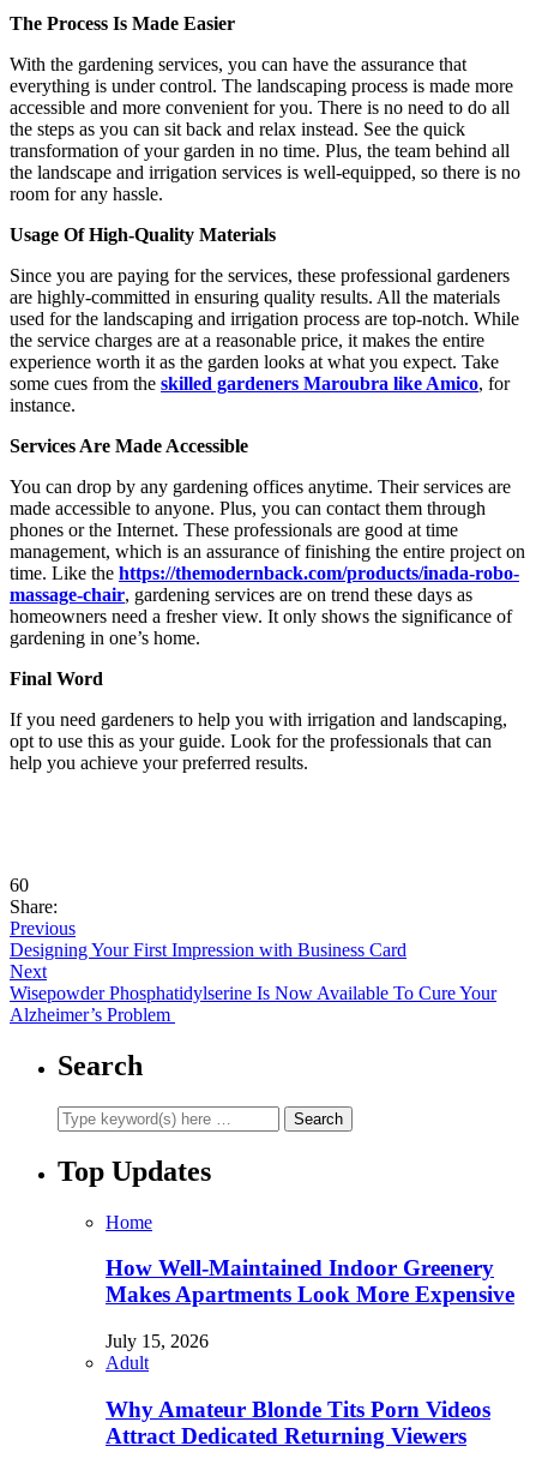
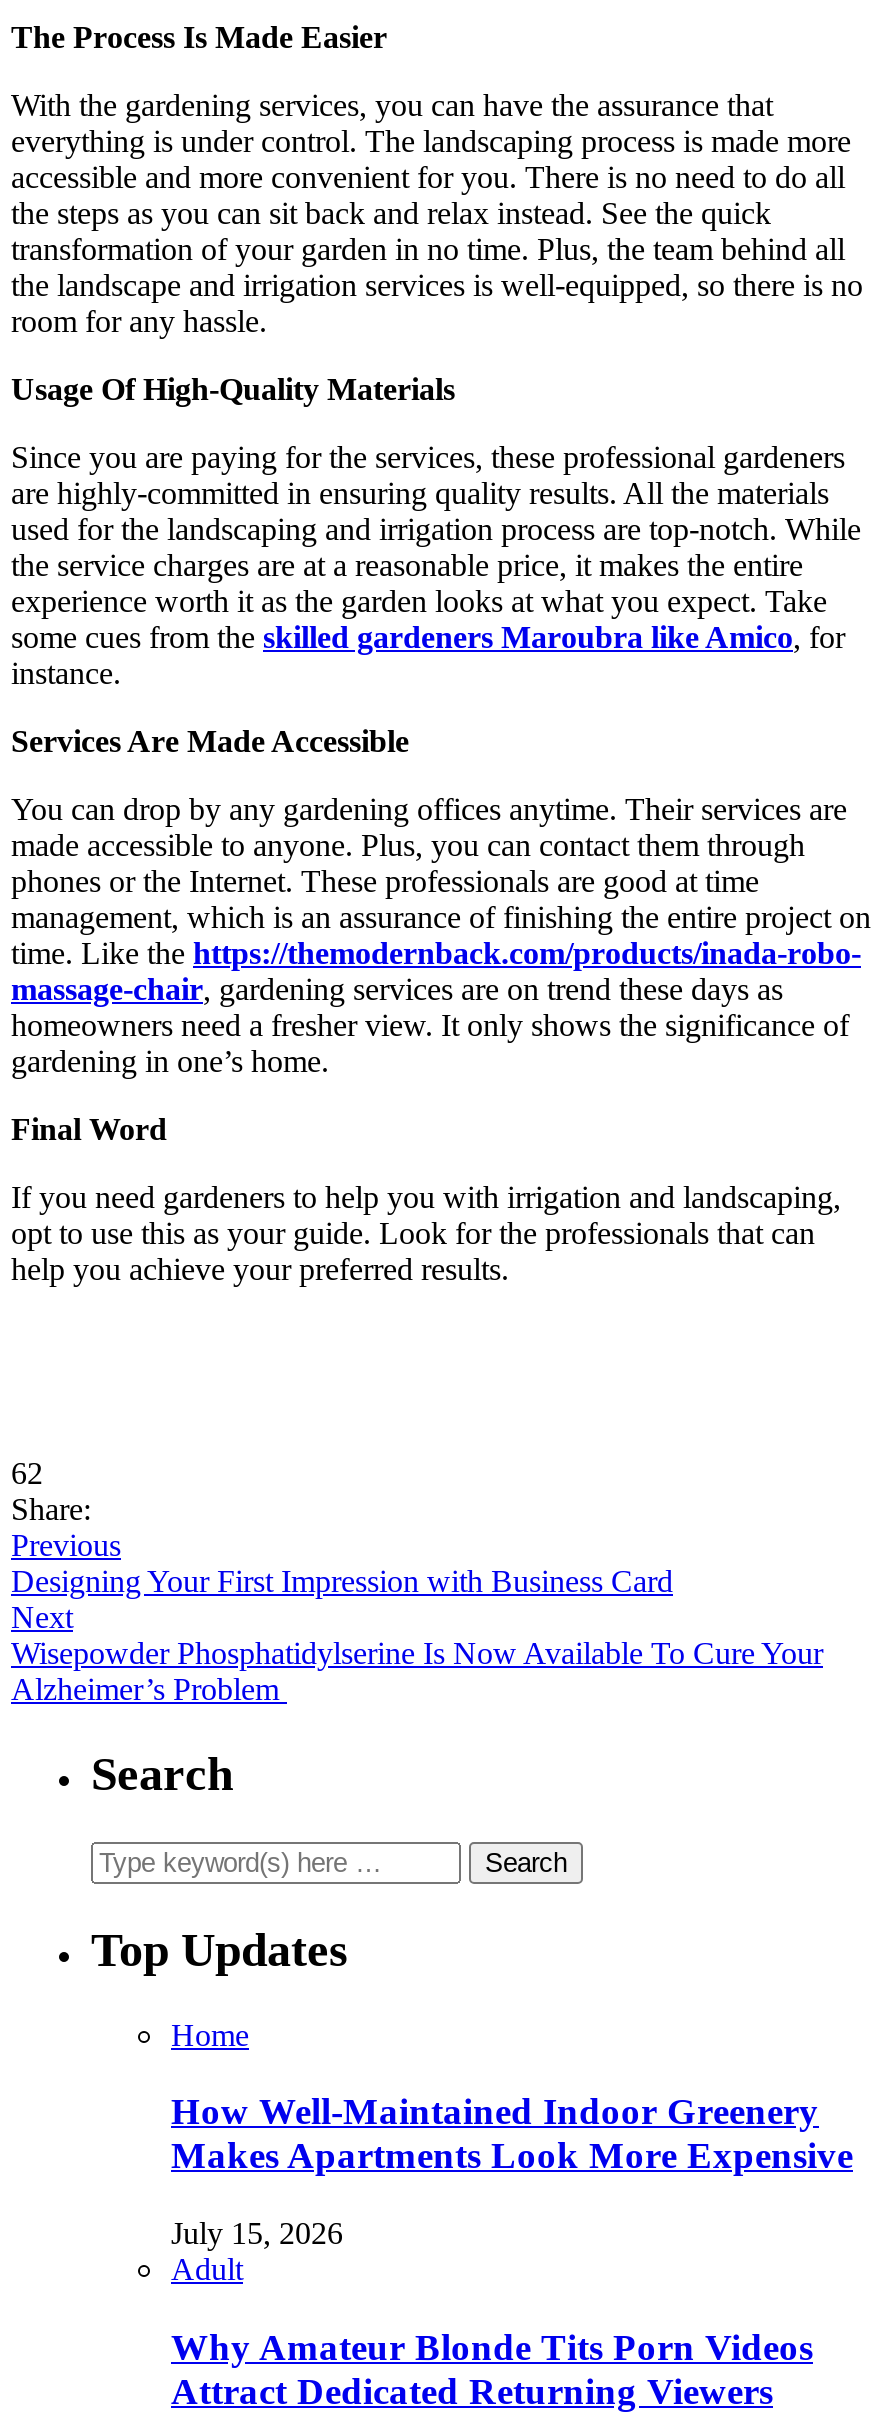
- 60
+ 62
